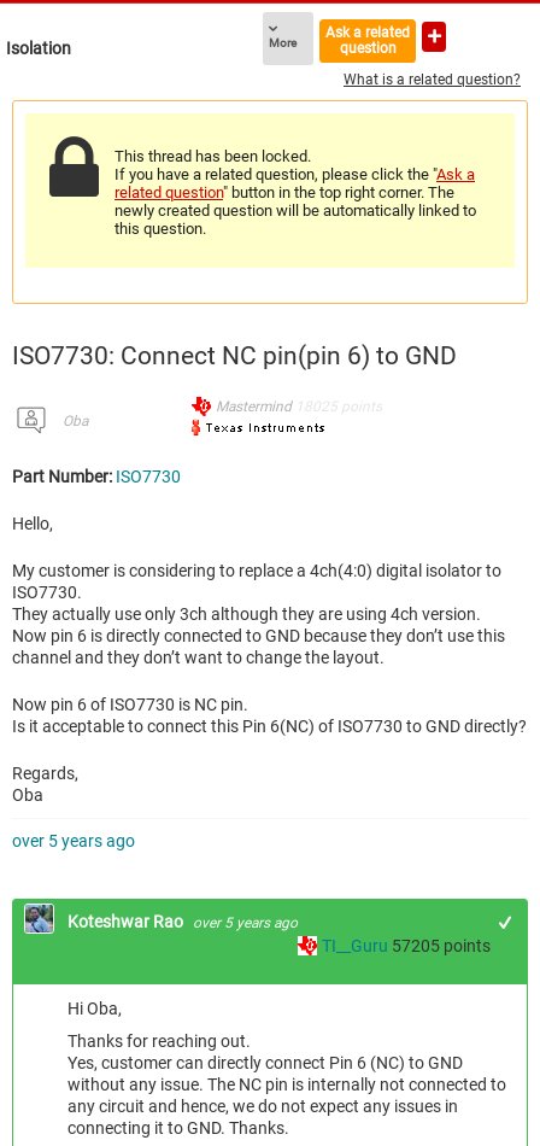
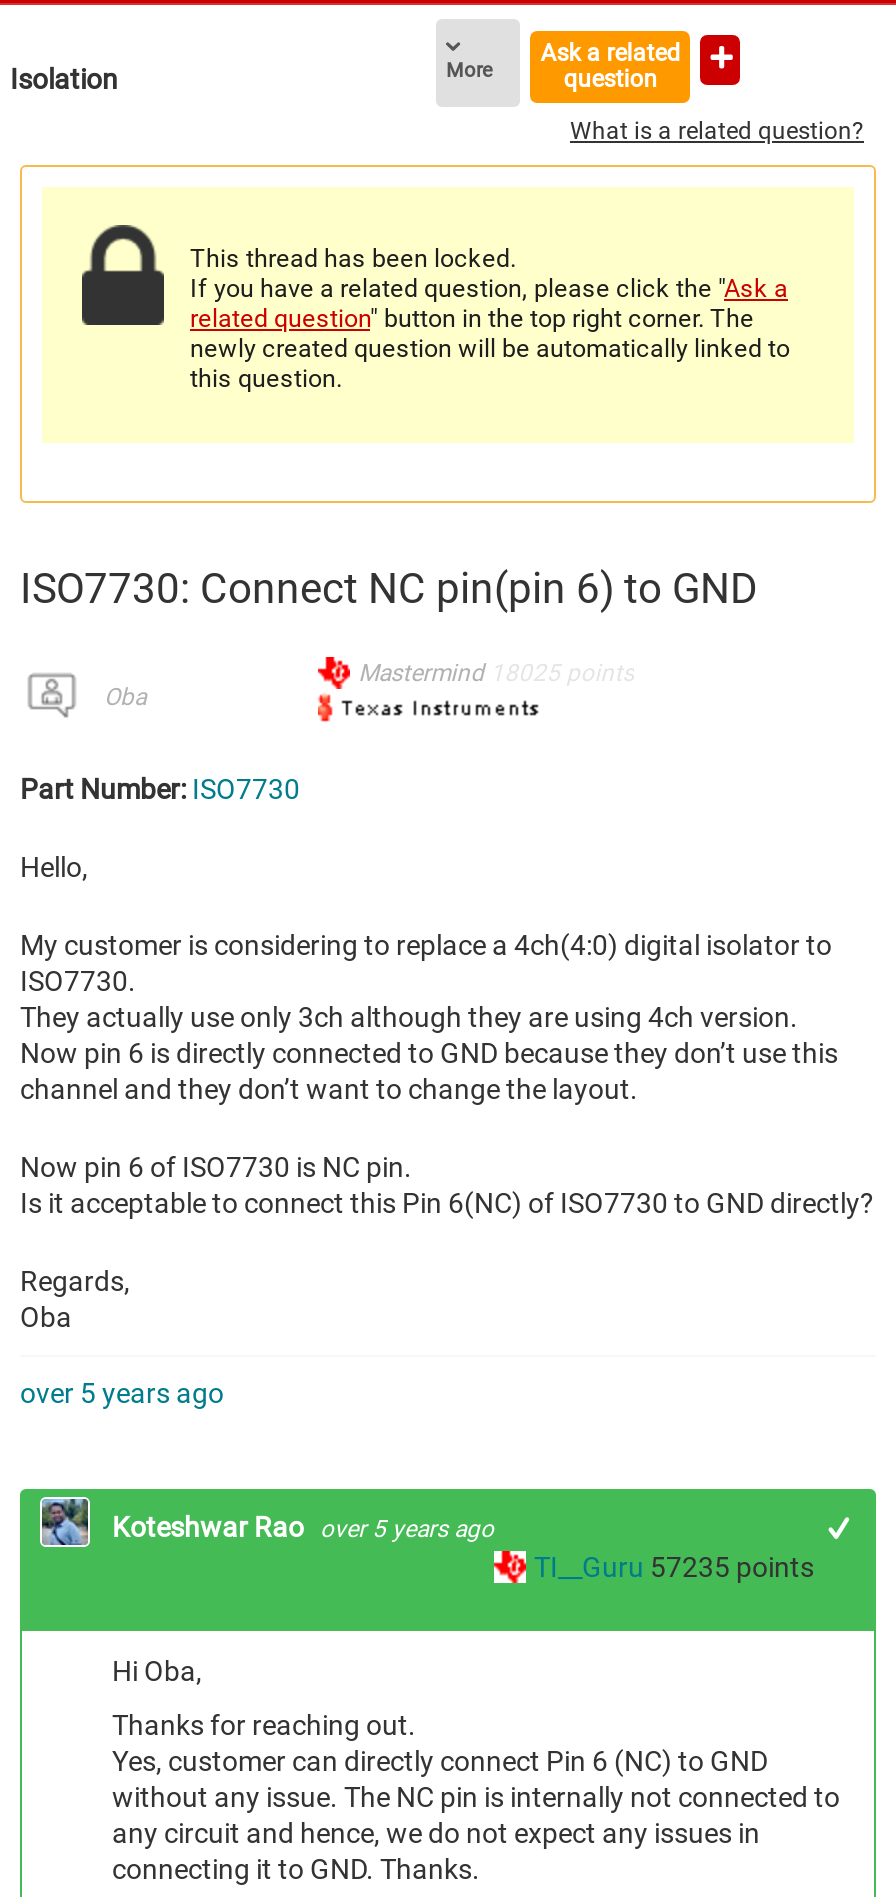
- TI__Guru 57205 points
+ TI__Guru 57235 points
